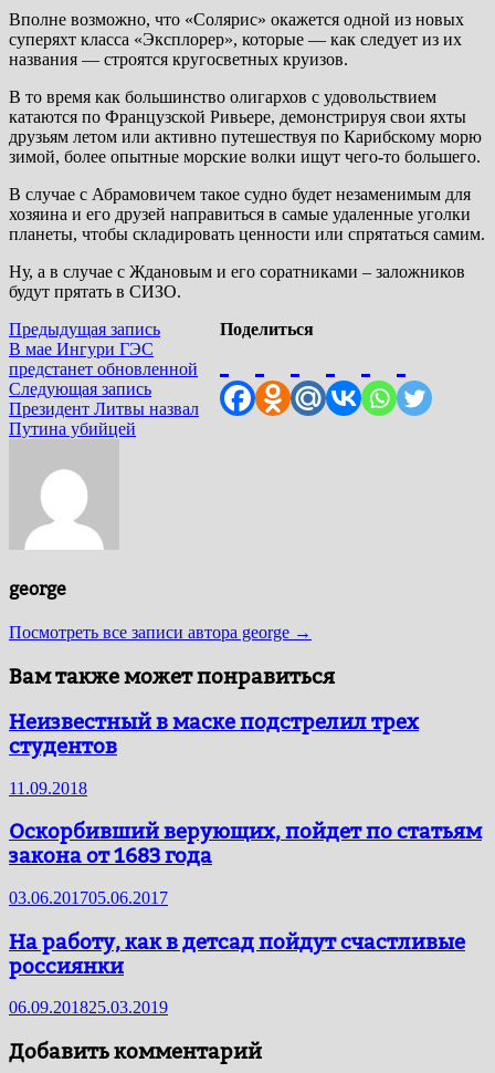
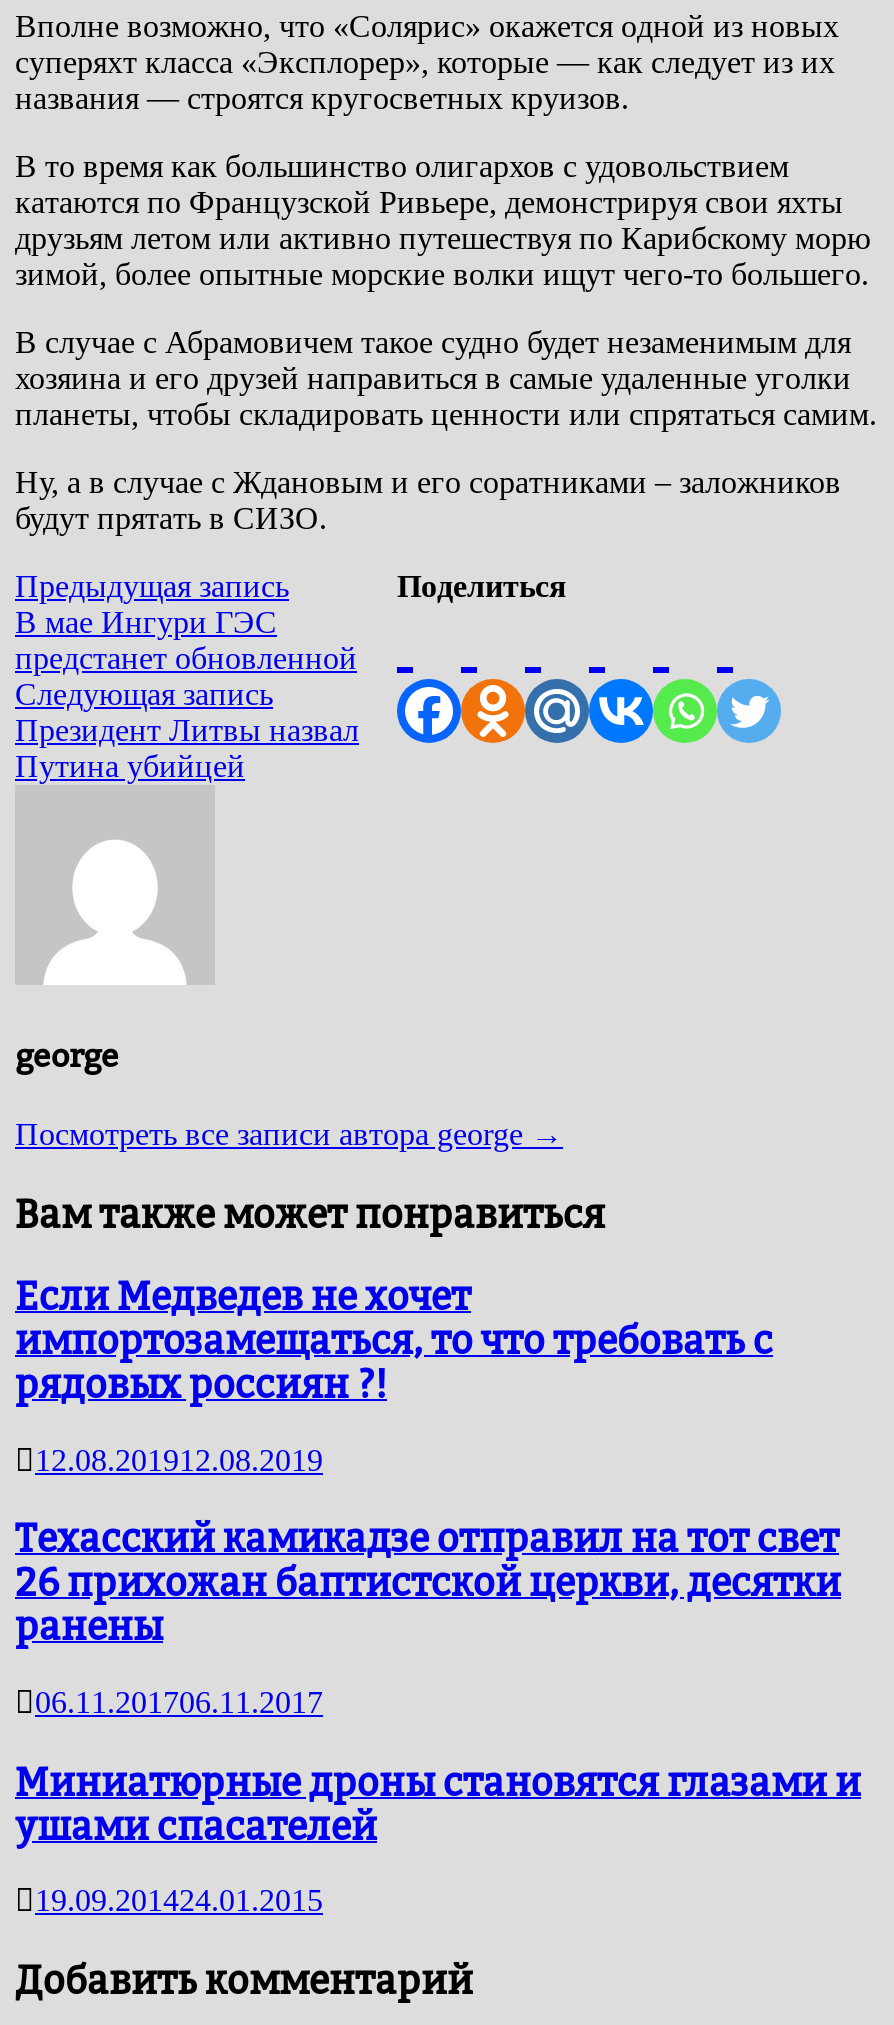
- Неизвестный в маске подстрелил трех
- студентов
+ Если Медведев не хочет
+ импортозамещаться, то что требовать с
+ рядовых россиян ?!

- 11.09.2018
+ 12.08.201912.08.2019

- Оскорбивший верующих, пойдет по статьям
- закона от 1683 года
+ Техасский камикадзе отправил на тот свет
+ 26 прихожан баптистской церкви, десятки
+ ранены

- 03.06.201705.06.2017
+ 06.11.201706.11.2017

- На работу, как в детсад пойдут счастливые
- россиянки
+ Миниатюрные дроны становятся глазами и
+ ушами спасателей

- 06.09.201825.03.2019
+ 19.09.201424.01.2015
